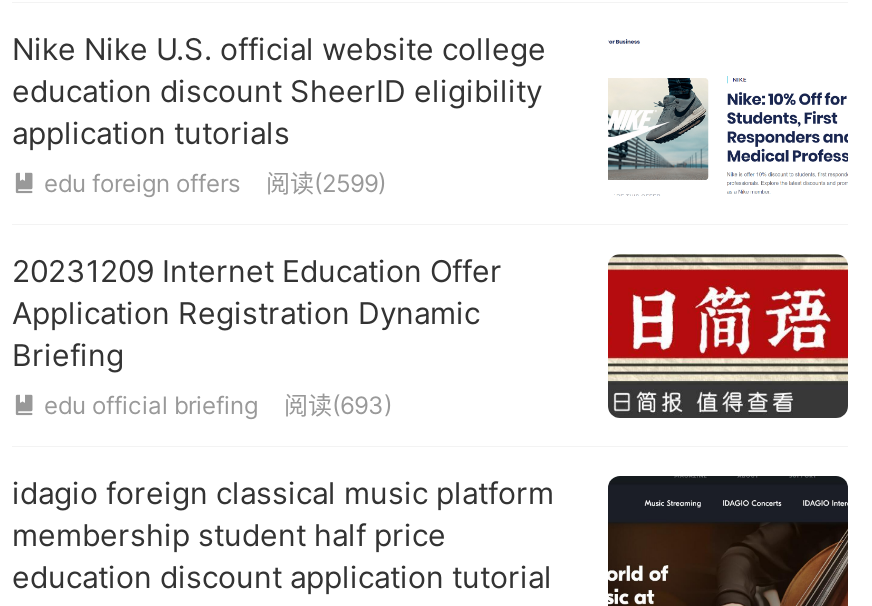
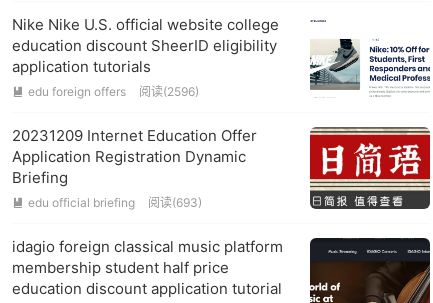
- 阅读(2599)
+ 阅读(2596)
